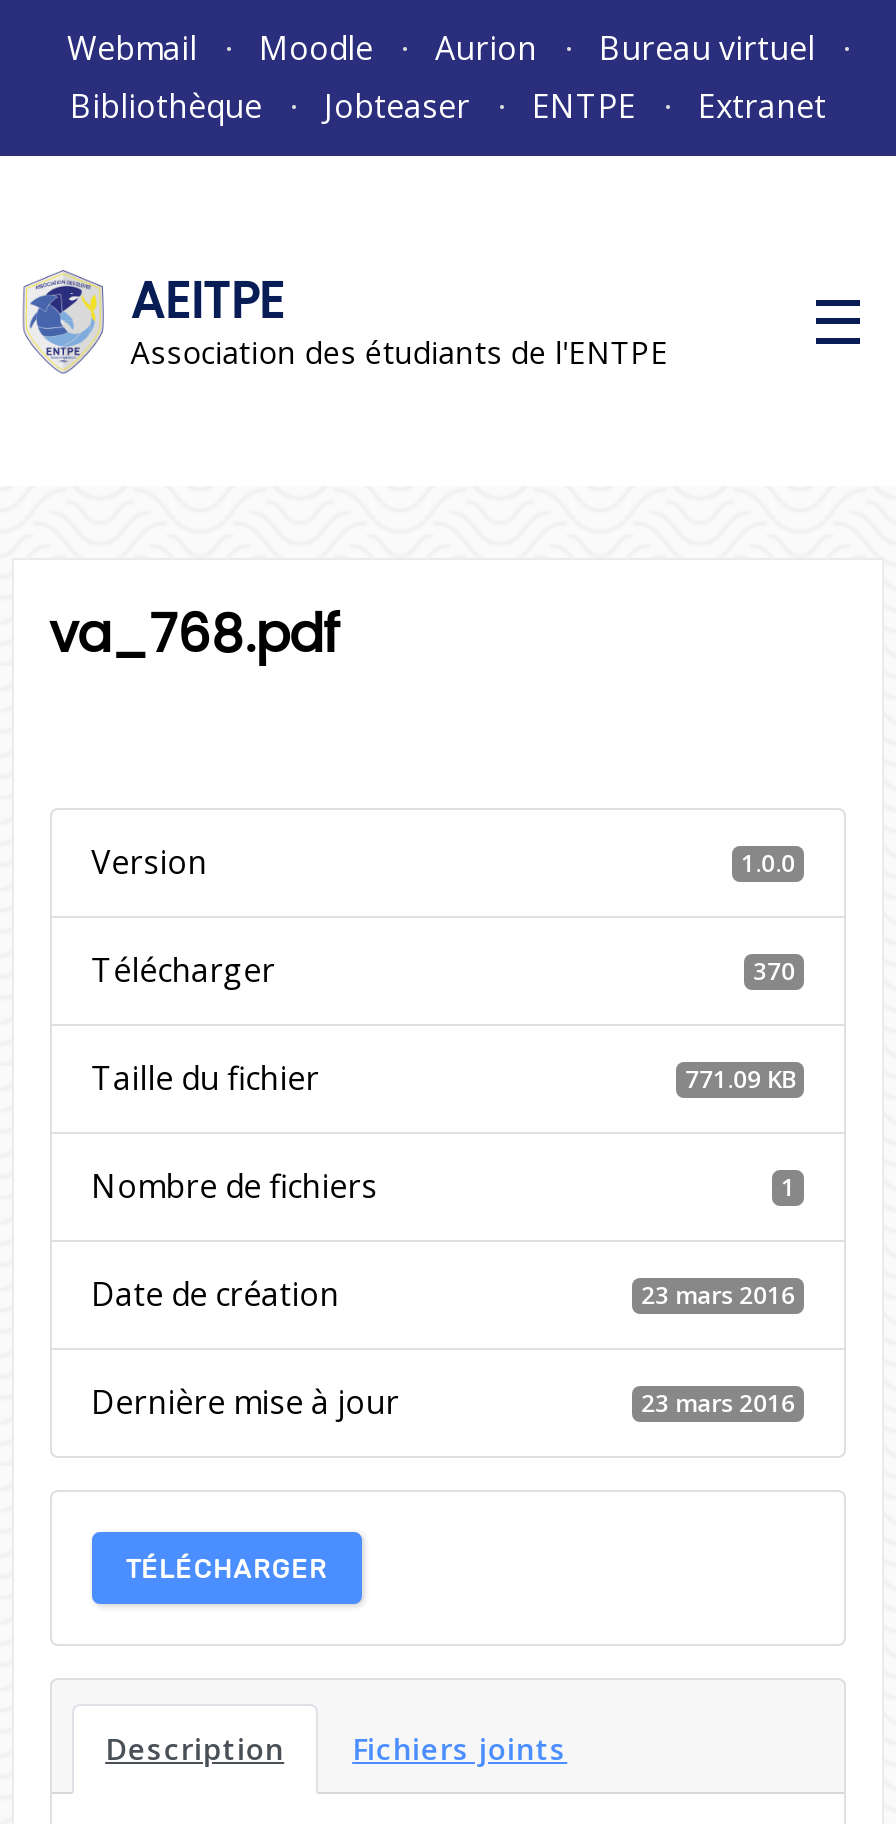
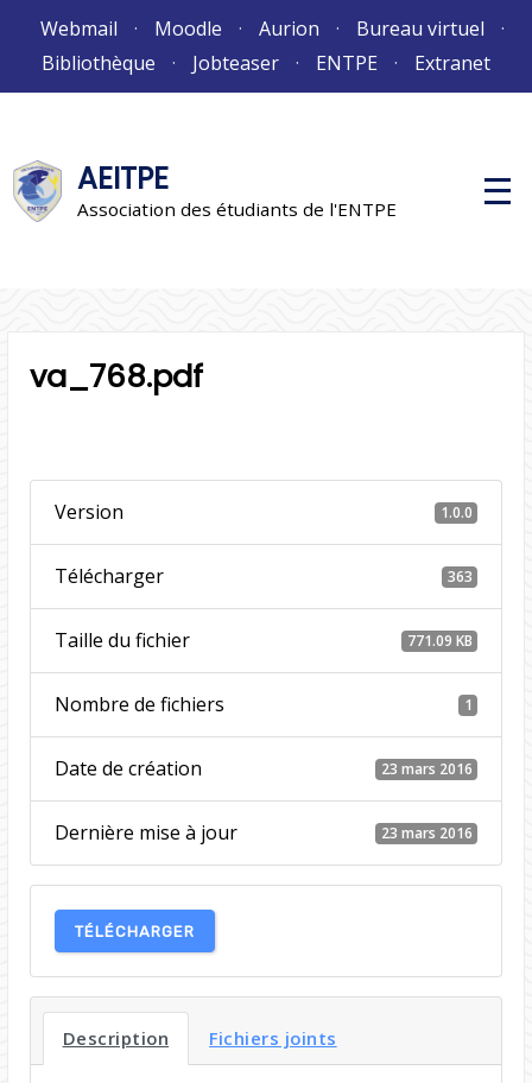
- 370
+ 363
